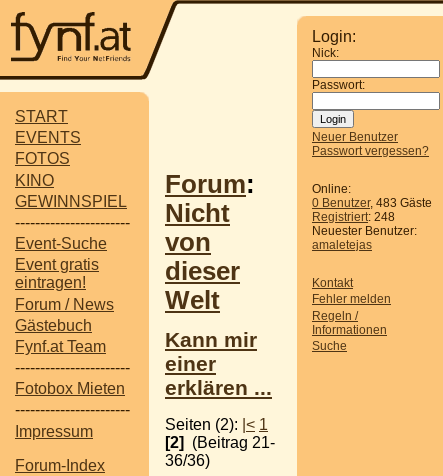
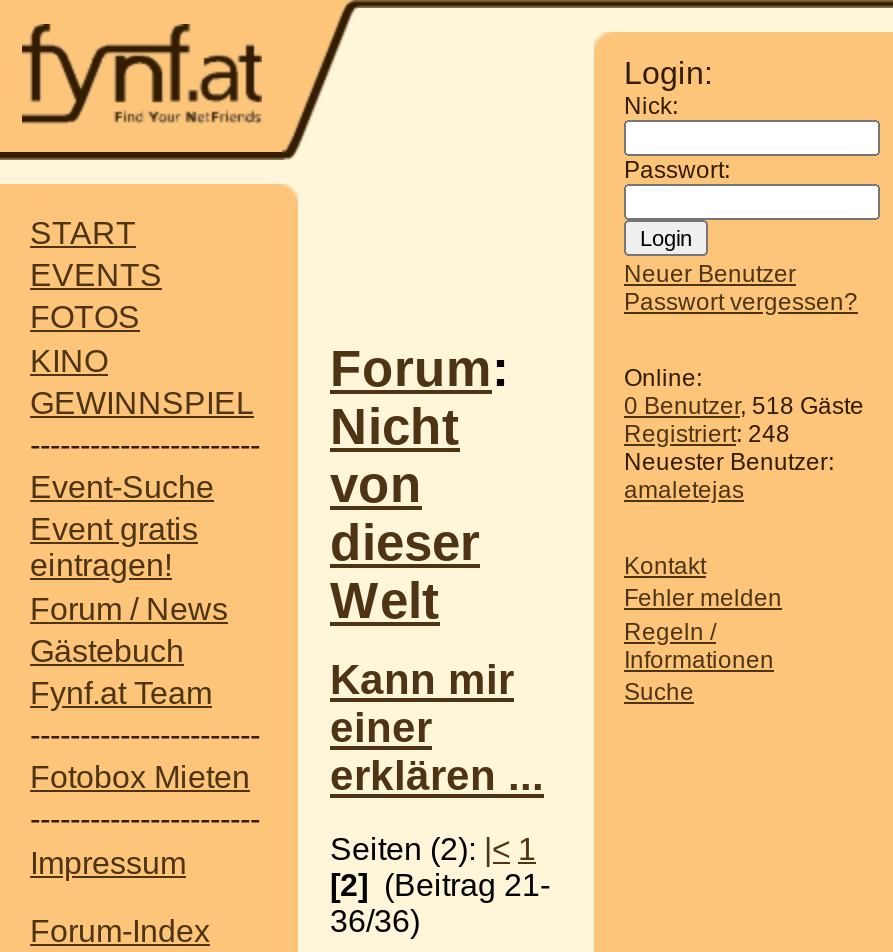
- 0 Benutzer, 483 Gäste
+ 0 Benutzer, 518 Gäste
